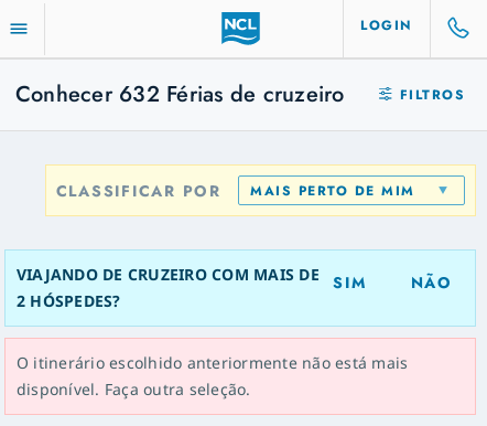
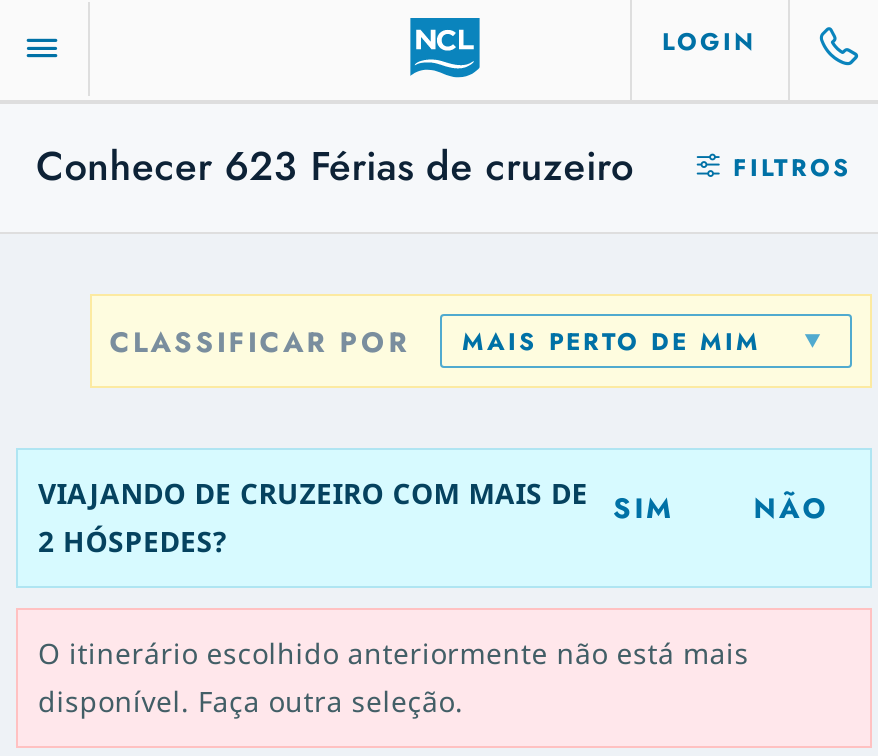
- Conhecer 632 Férias de cruzeiro
+ Conhecer 623 Férias de cruzeiro
